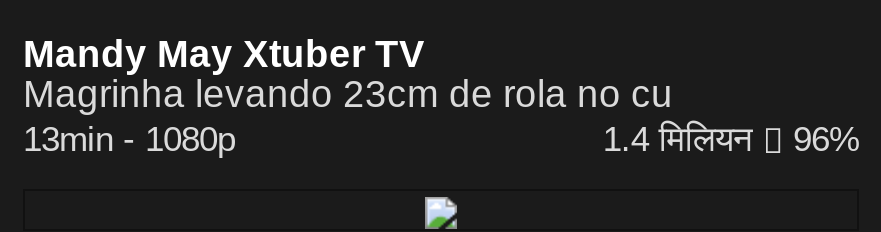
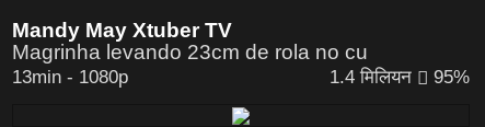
- 1.4 मिलियन 96%
+ 1.4 मिलियन 95%
